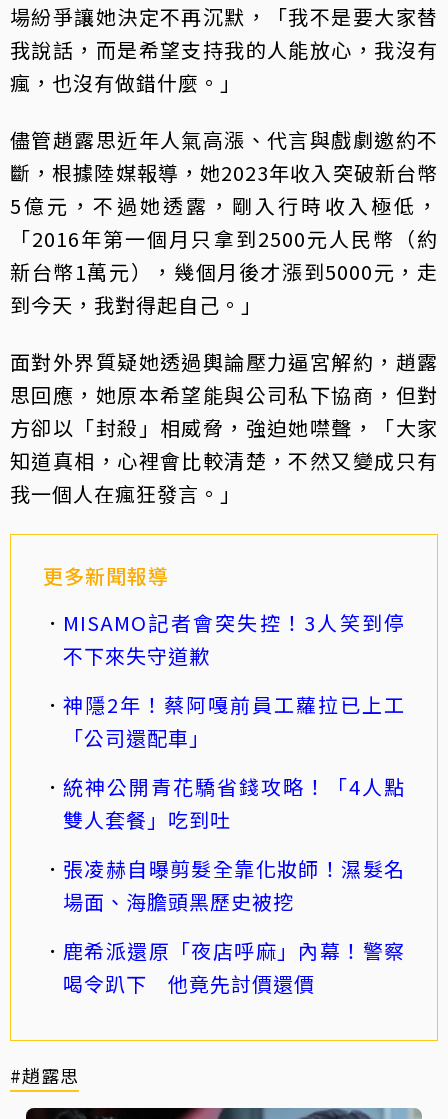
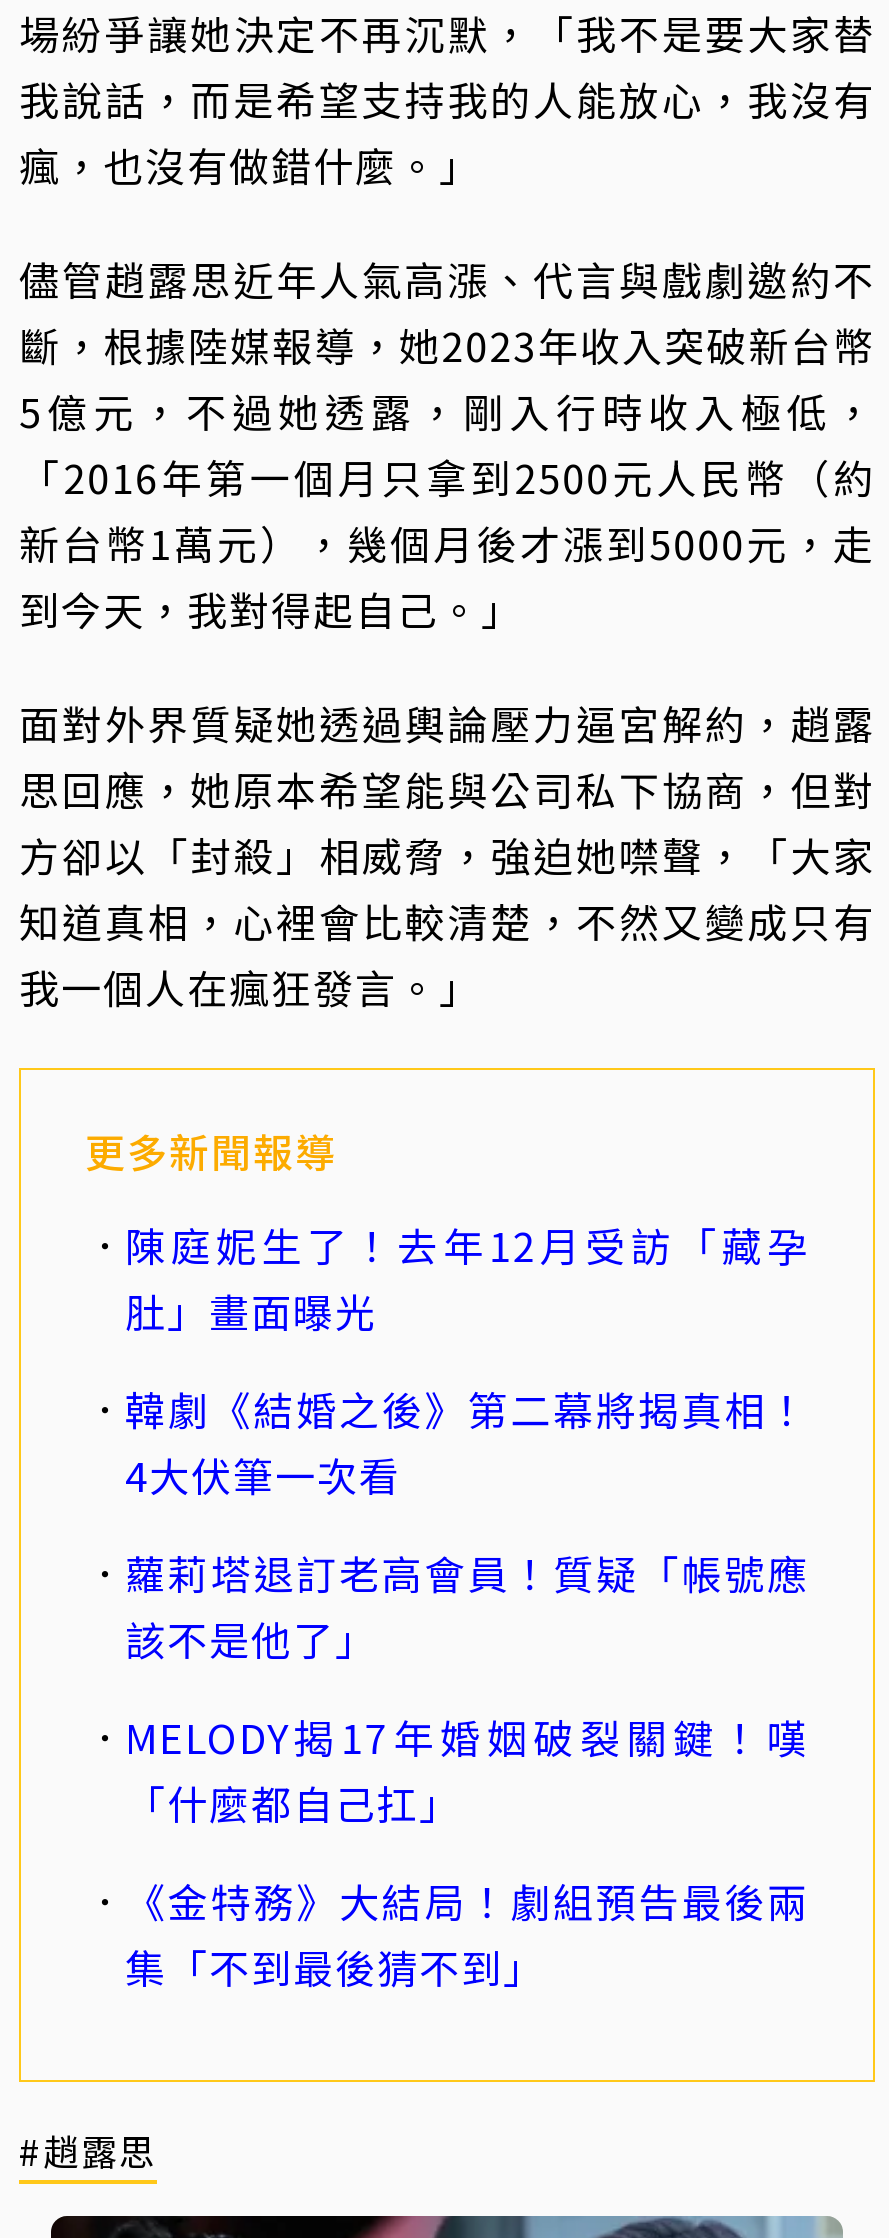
- MISAMO記者會突失控！3人笑到停
- 不下來失守道歉
+ 陳庭妮生了！去年12月受訪「藏孕
+ 肚」畫面曝光

- 神隱2年！蔡阿嘎前員工蘿拉已上工
- 「公司還配車」
+ 韓劇《結婚之後》第二幕將揭真相！
+ 4大伏筆一次看

- 統神公開青花驕省錢攻略！「4人點
- 雙人套餐」吃到吐
+ 蘿莉塔退訂老高會員！質疑「帳號應
+ 該不是他了」

- 張凌赫自曝剪髮全靠化妝師！濕髮名
- 場面、海膽頭黑歷史被挖
+ MELODY揭17年婚姻破裂關鍵！嘆
+ 「什麼都自己扛」

- 鹿希派還原「夜店呼麻」內幕！警察
- 喝令趴下 他竟先討價還價
+ 《金特務》大結局！劇組預告最後兩
+ 集「不到最後猜不到」
